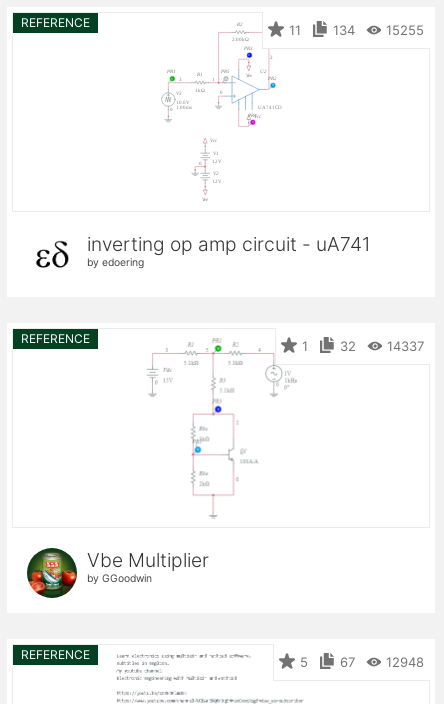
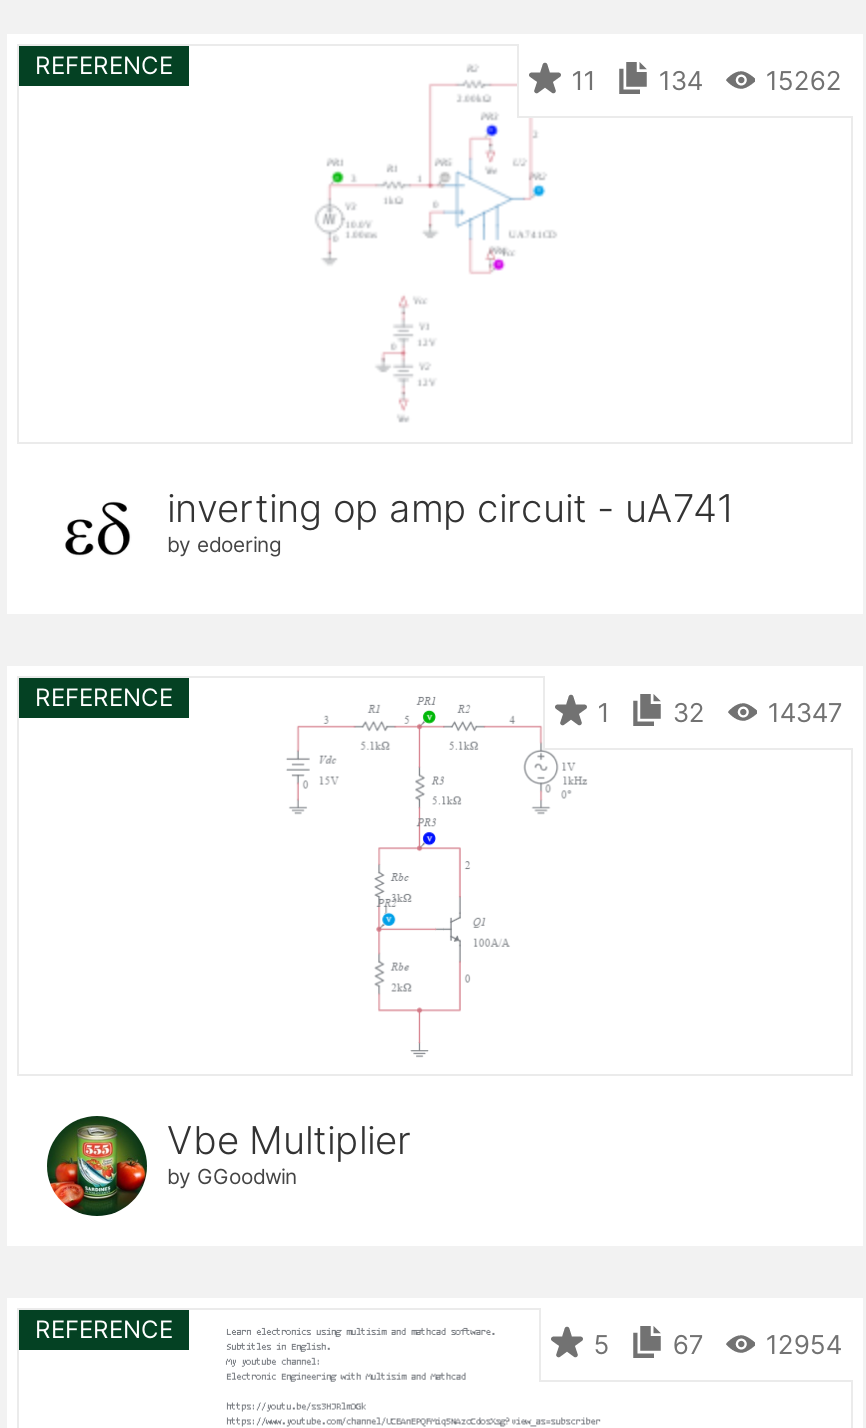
- 11 134 15255
+ 11 134 15262

- 1 32 14337
+ 1 32 14347

- 5 67 12948
+ 5 67 12954
